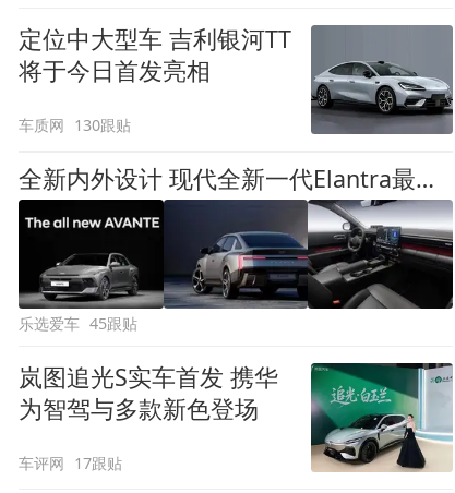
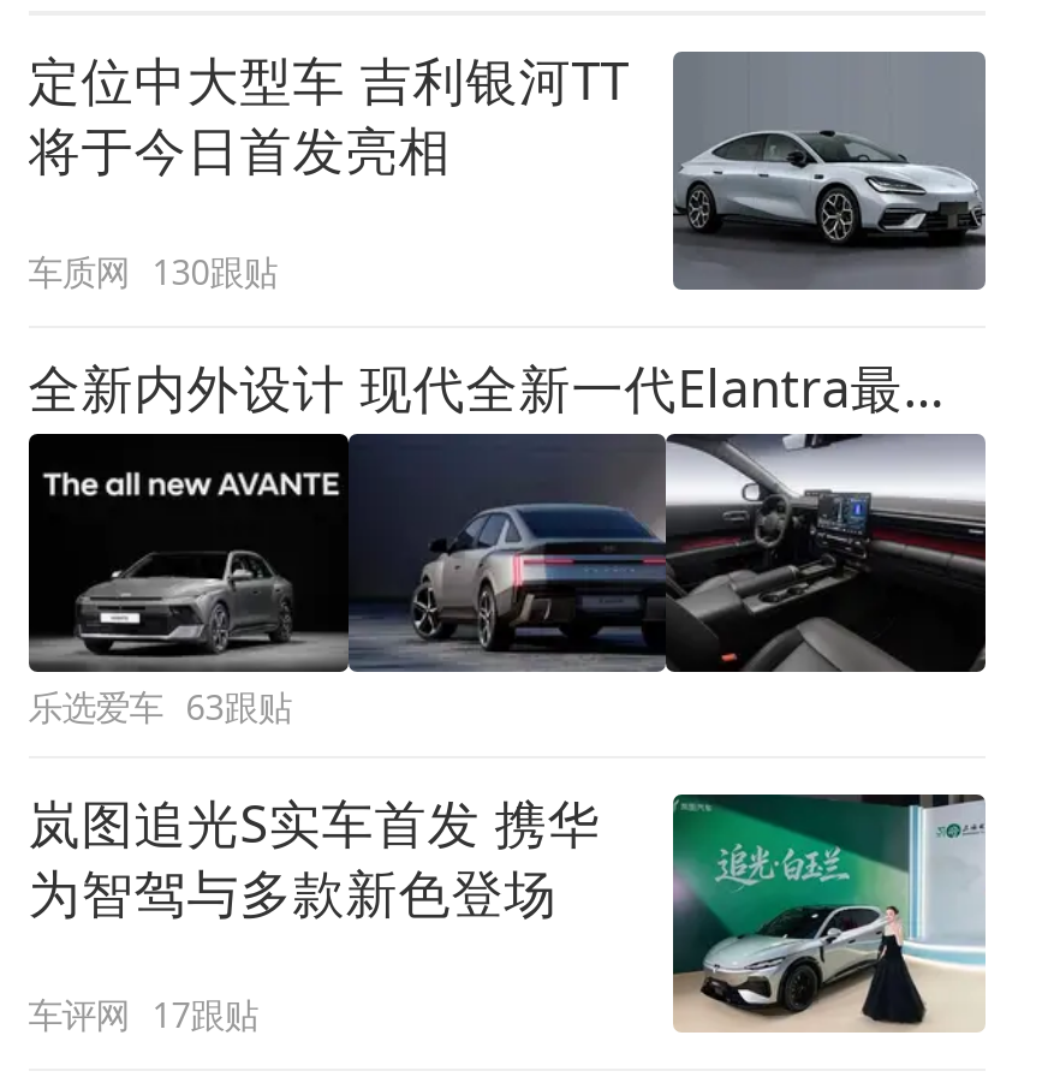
- 乐选爱车 45跟贴
+ 乐选爱车 63跟贴
